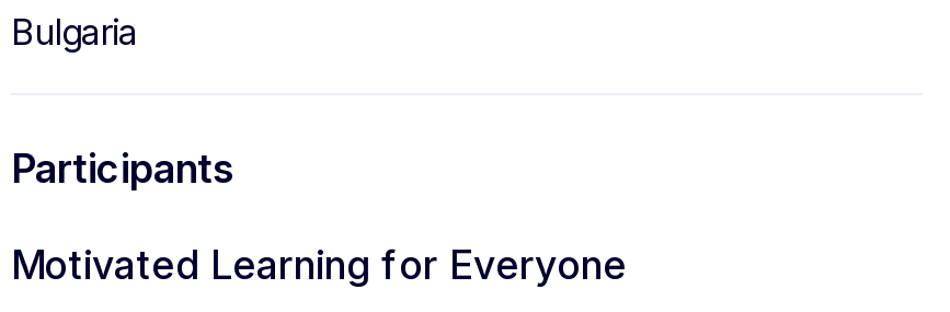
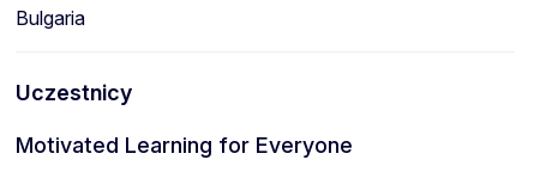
- Participants
+ Uczestnicy
